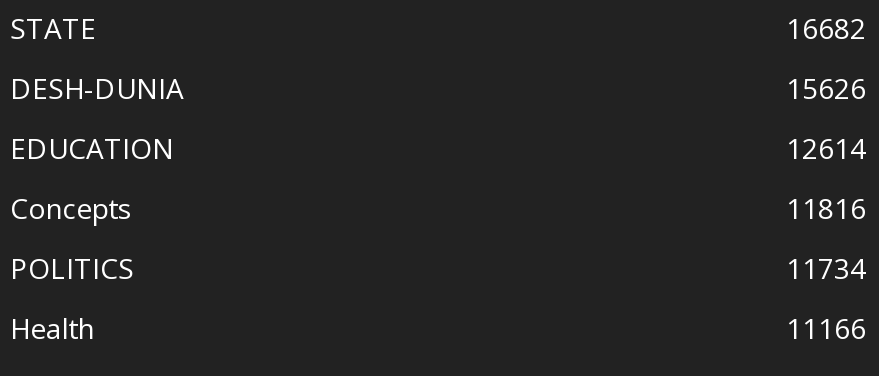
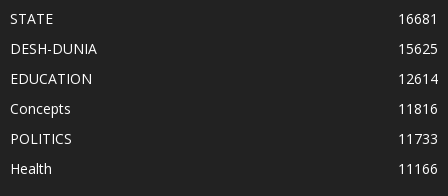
- 16682
+ 16681

- 15626
+ 15625

- 11734
+ 11733
